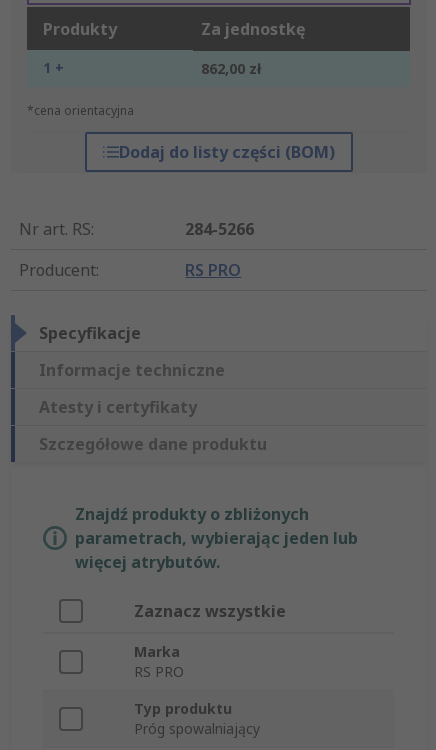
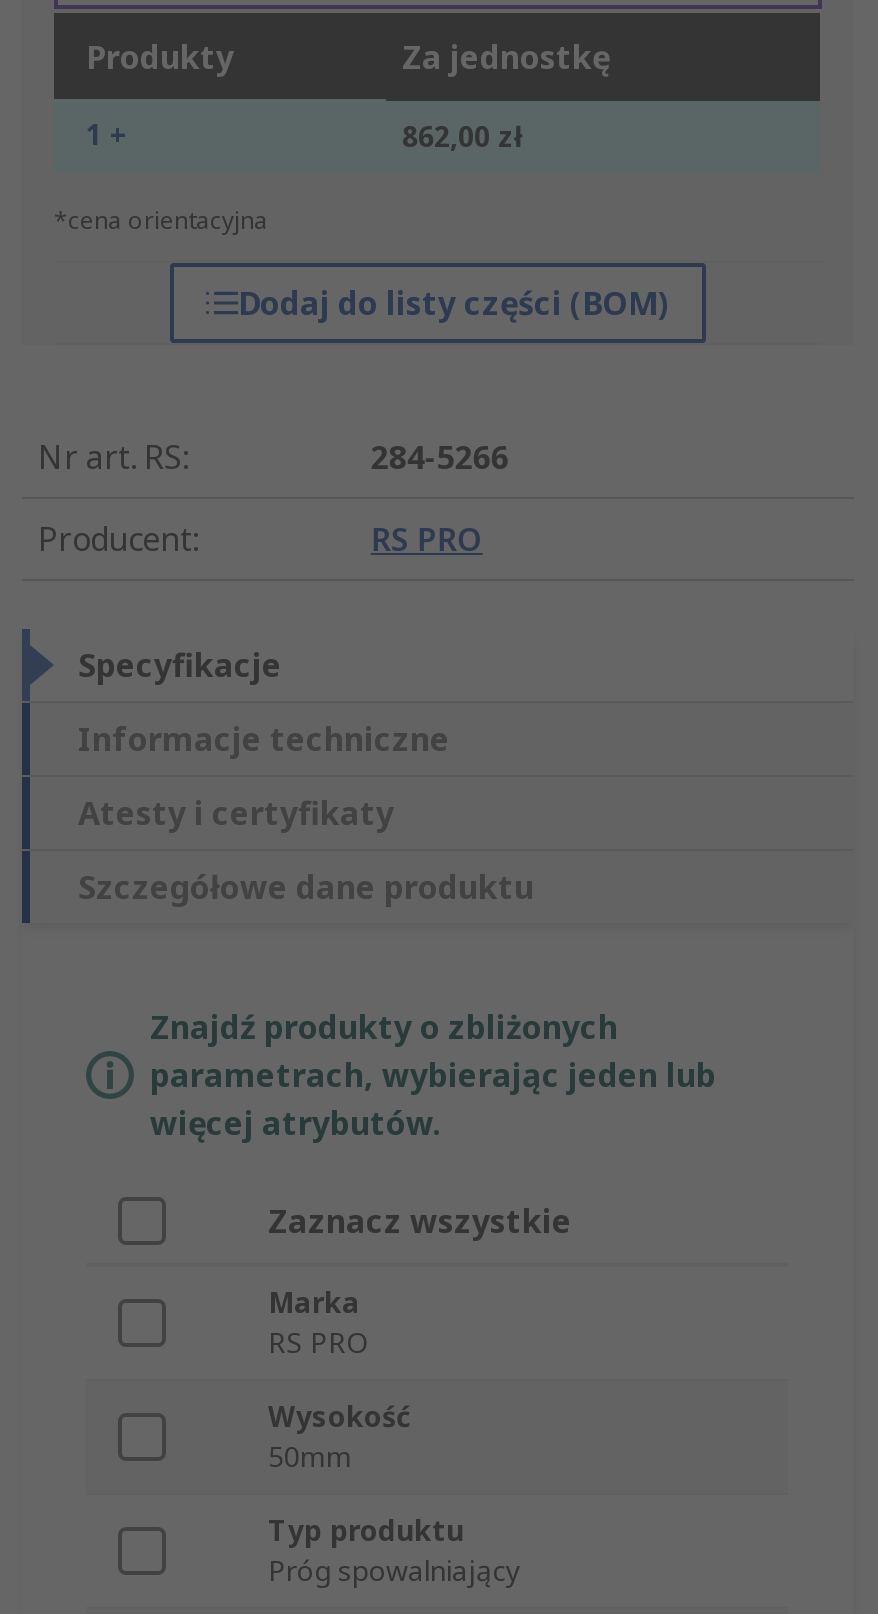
+ Wysokość
+ 50mm
